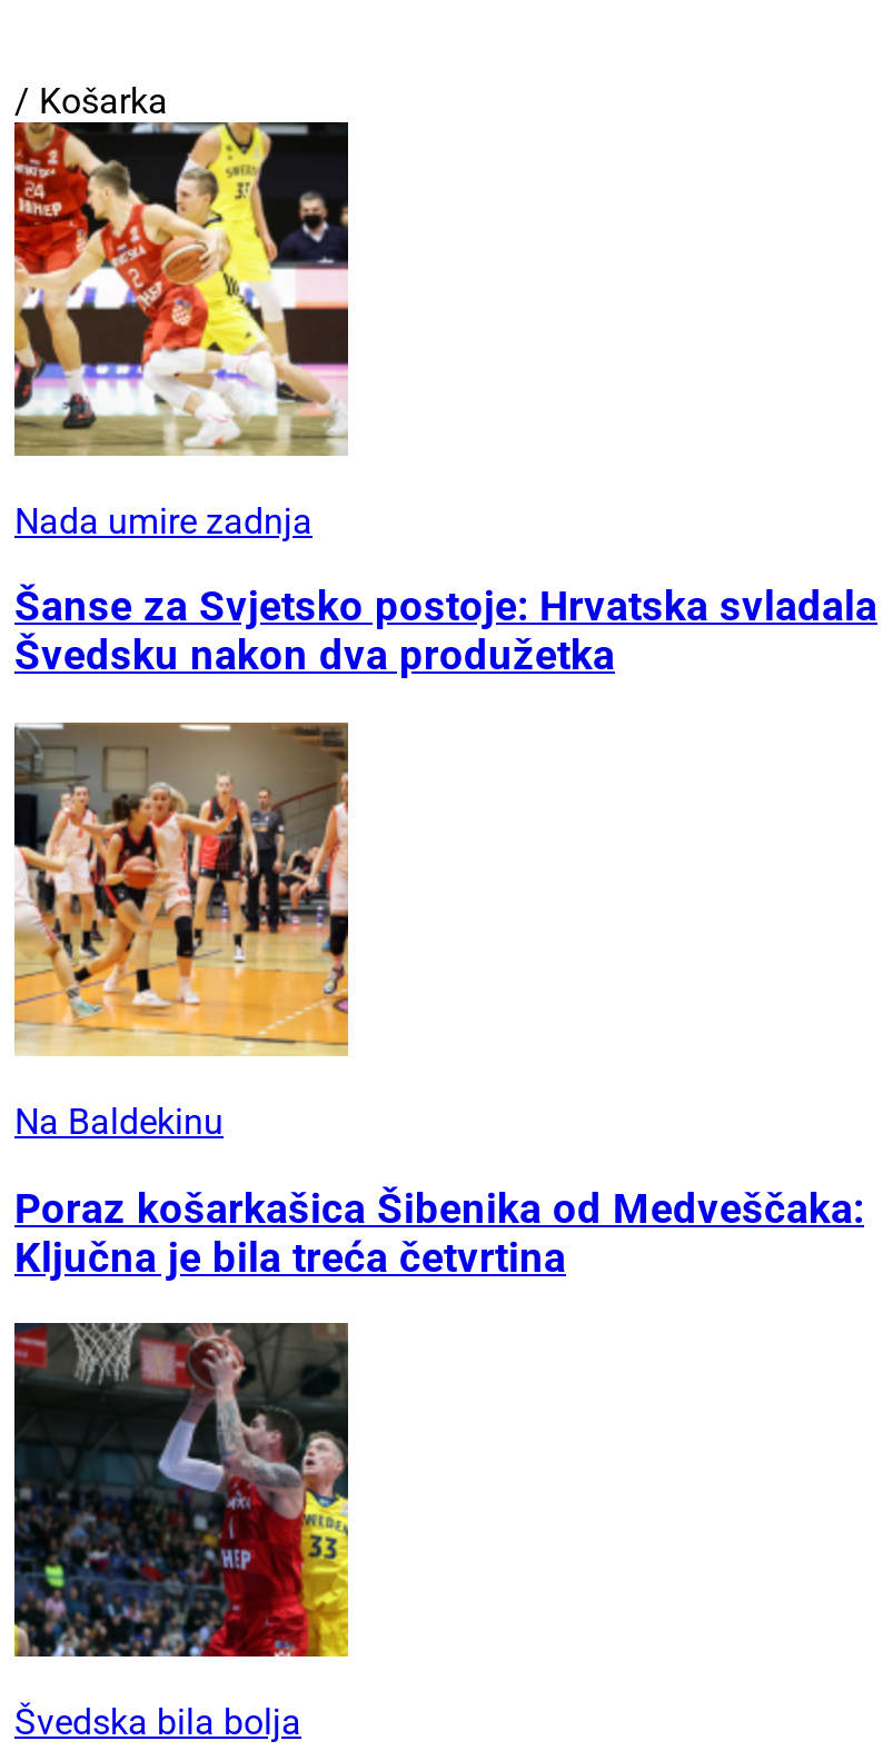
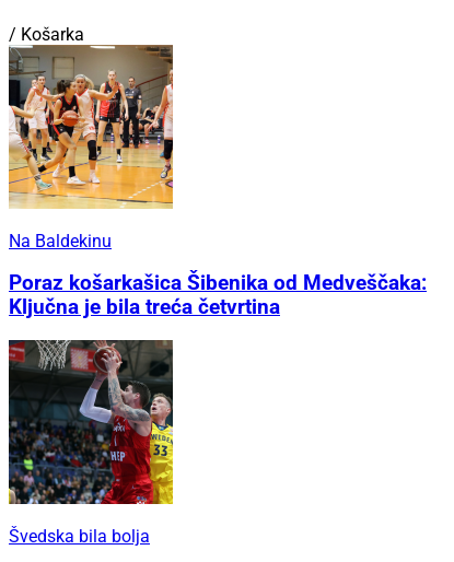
- [image]
- Nada umire zadnja
- Šanse za Svjetsko postoje: Hrvatska svladala
- Švedsku nakon dva produžetka
